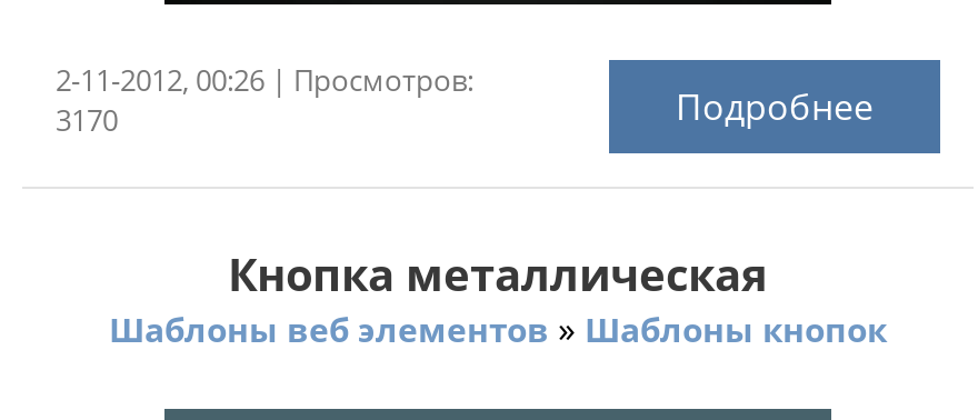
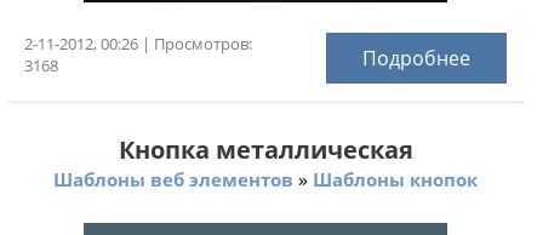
- 3170
+ 3168
